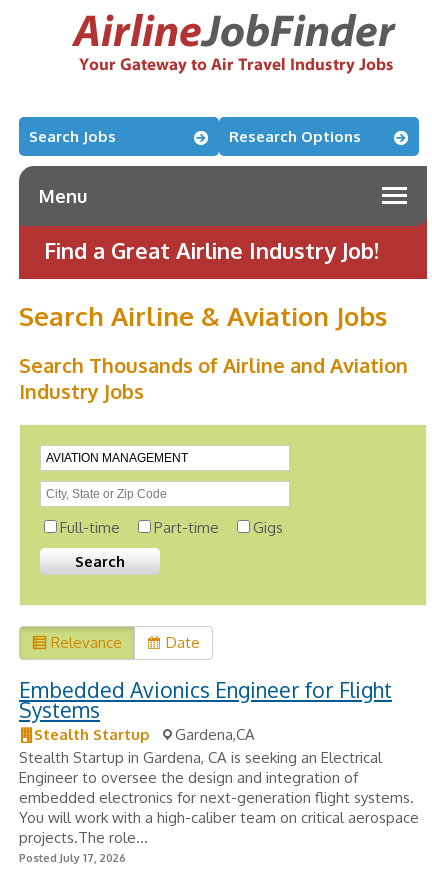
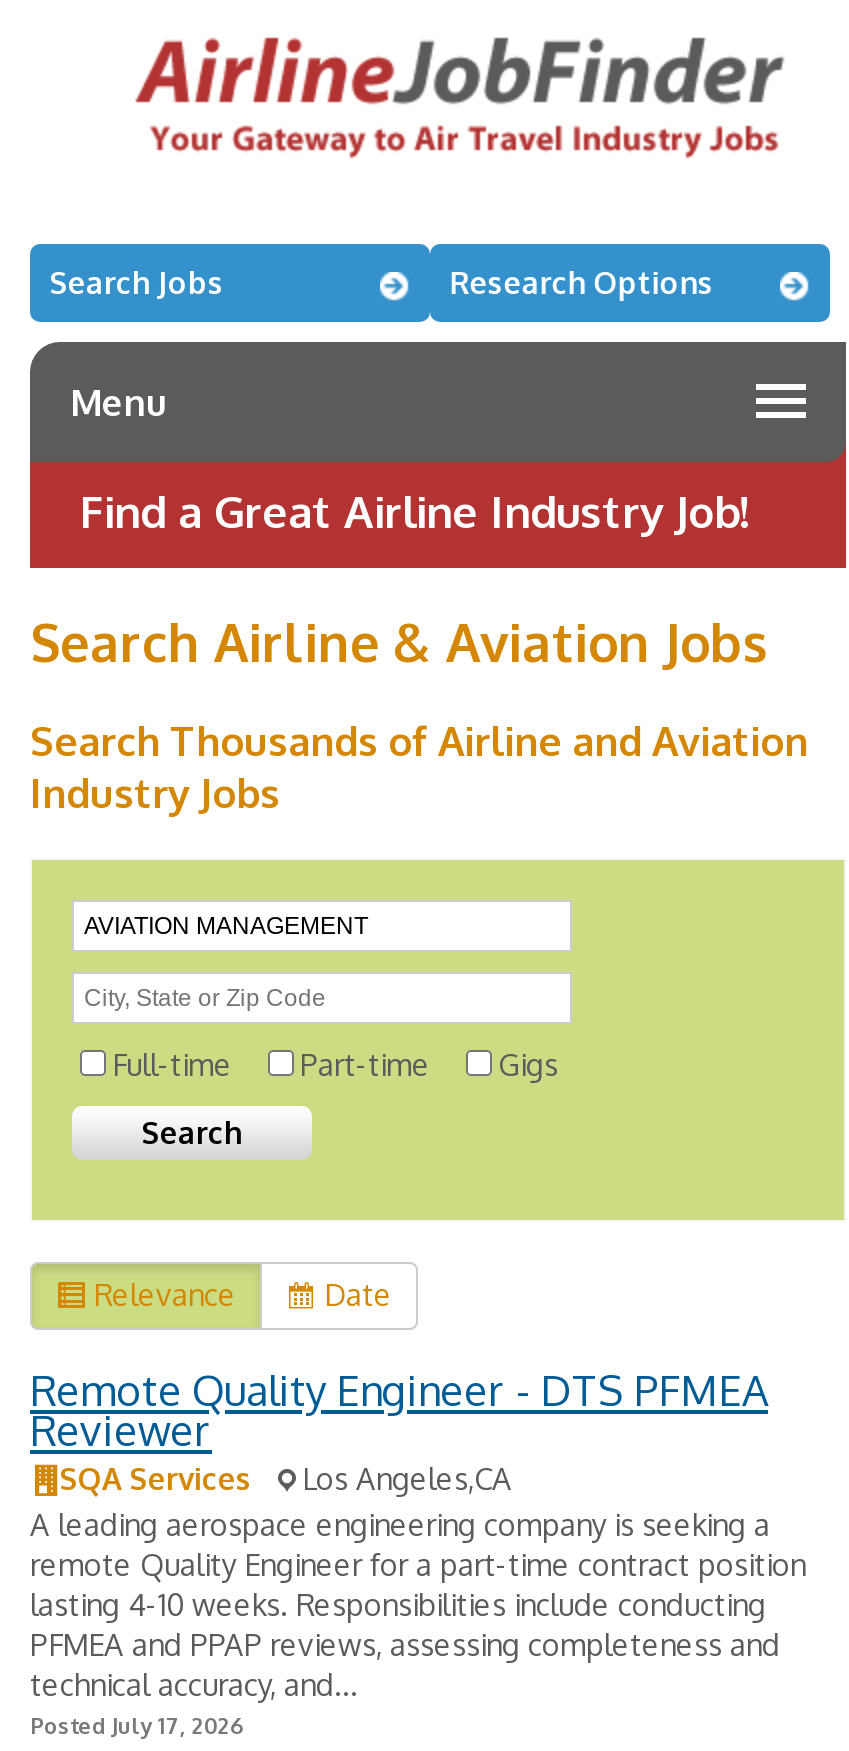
- Embedded Avionics Engineer for Flight
- Systems
- Stealth Startup
- Gardena,CA
- Stealth Startup in Gardena, CA is seeking an Electrical
- Engineer to oversee the design and integration of
- embedded electronics for next-generation flight systems.
- You will work with a high-caliber team on critical aerospace
- projects.The role...
+ Remote Quality Engineer - DTS PFMEA
+ Reviewer
+ SQA Services
+ Los Angeles,CA
+ A leading aerospace engineering company is seeking a
+ remote Quality Engineer for a part-time contract position
+ lasting 4-10 weeks. Responsibilities include conducting
+ PFMEA and PPAP reviews, assessing completeness and
+ technical accuracy, and...
